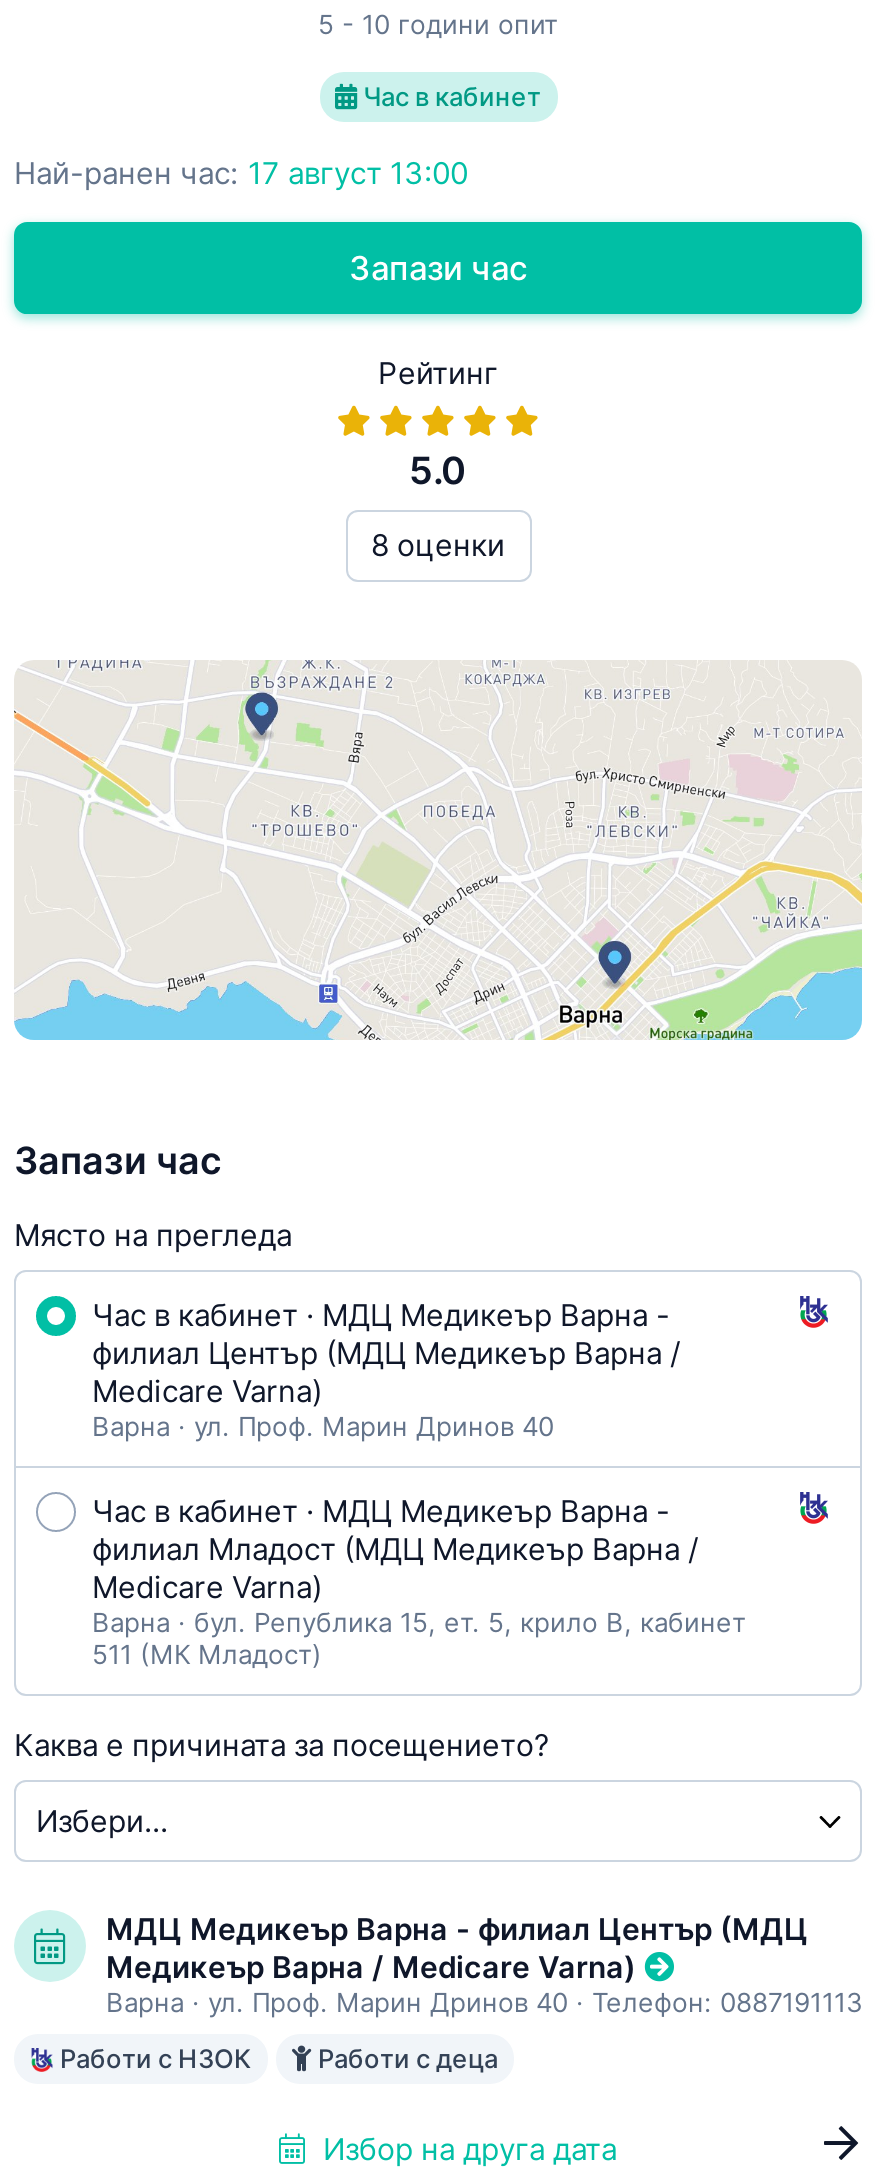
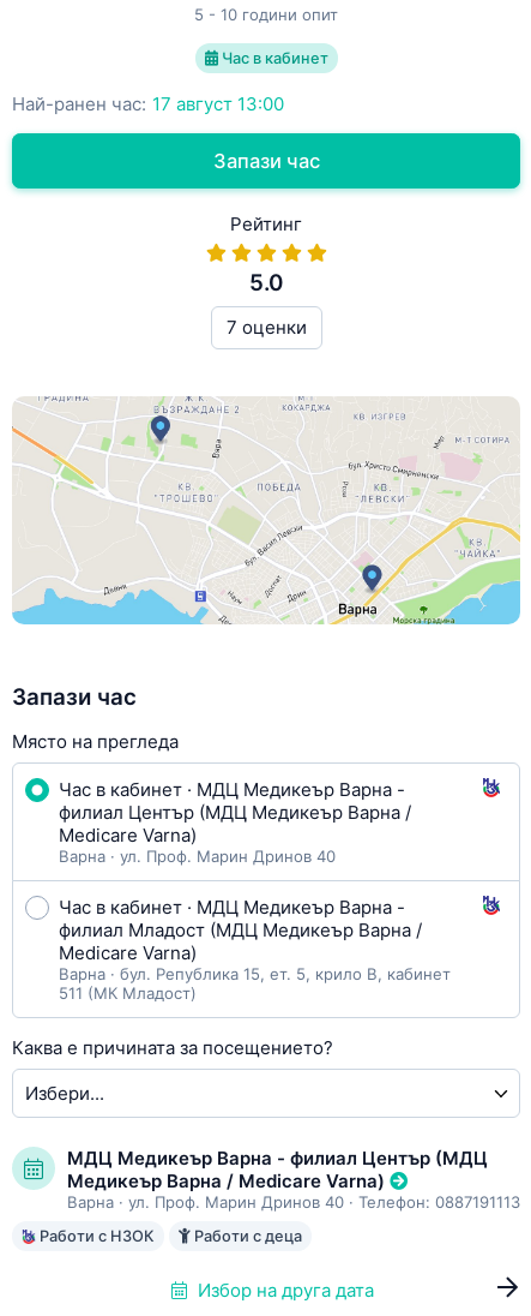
- 8 оценки
+ 7 оценки
